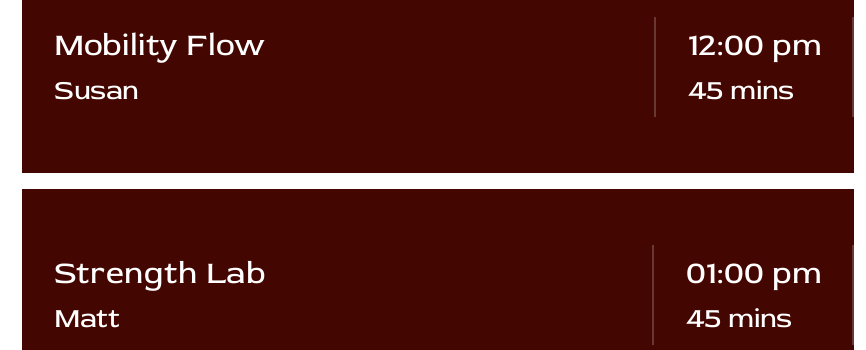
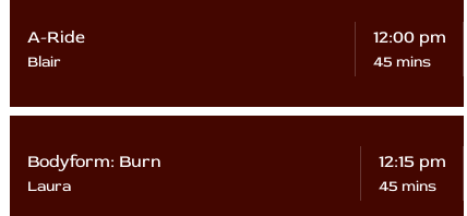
- Mobility Flow
- Susan
+ A-Ride
+ Blair

- Strength Lab
- Matt
+ Bodyform: Burn
+ Laura

- 01:00 pm
+ 12:15 pm
